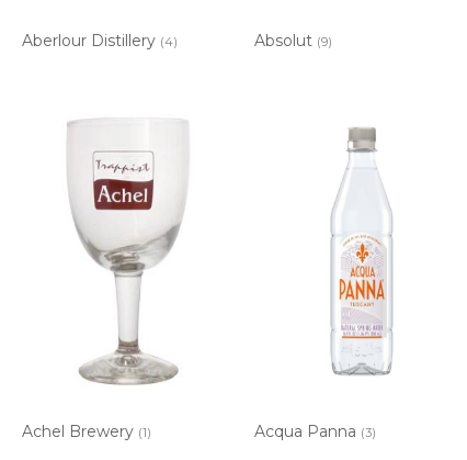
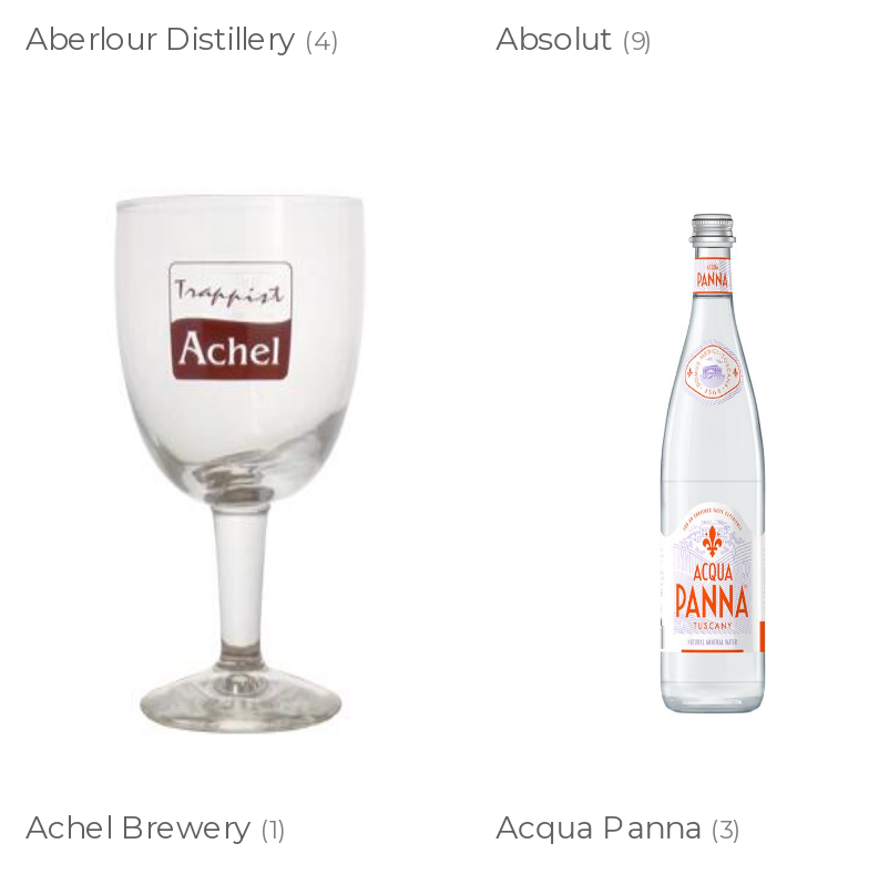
- [image]
+ [image]
